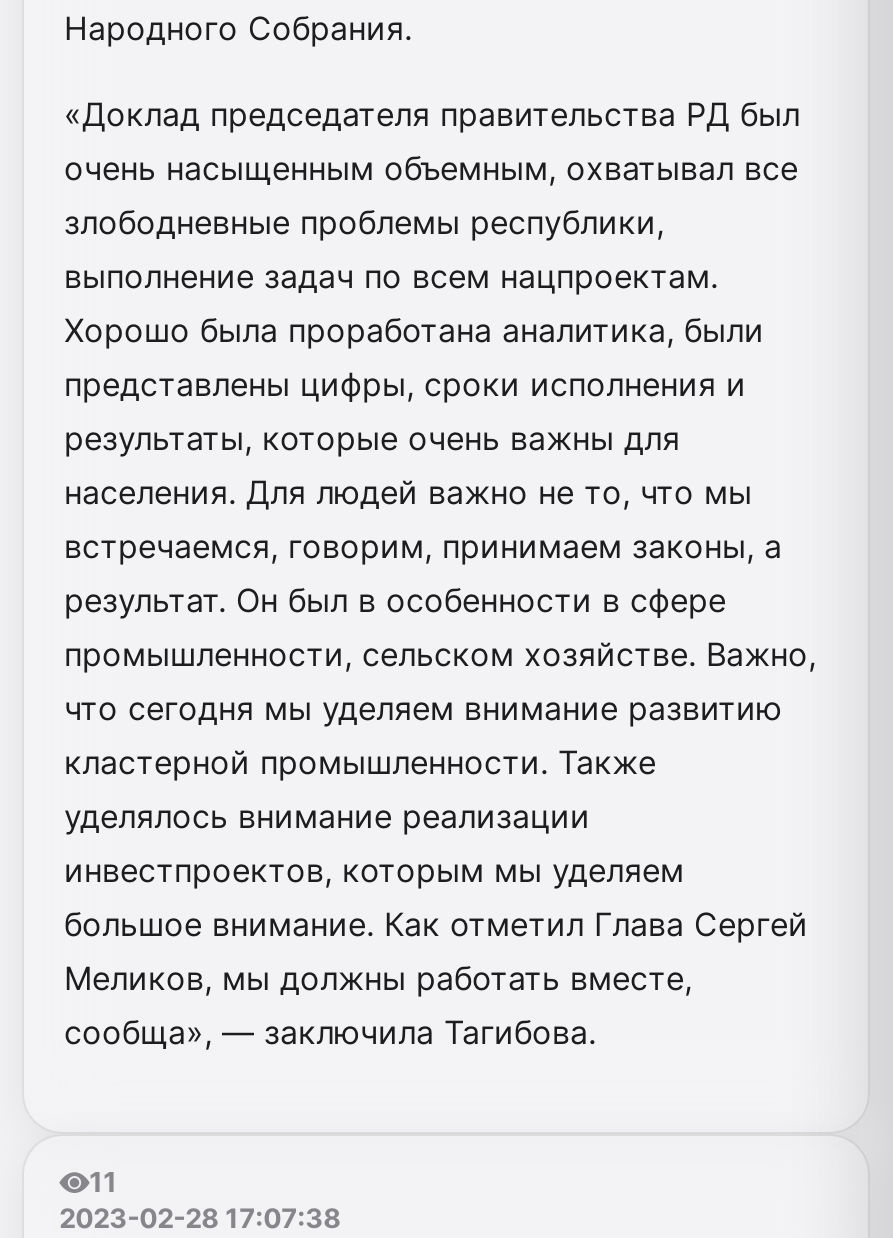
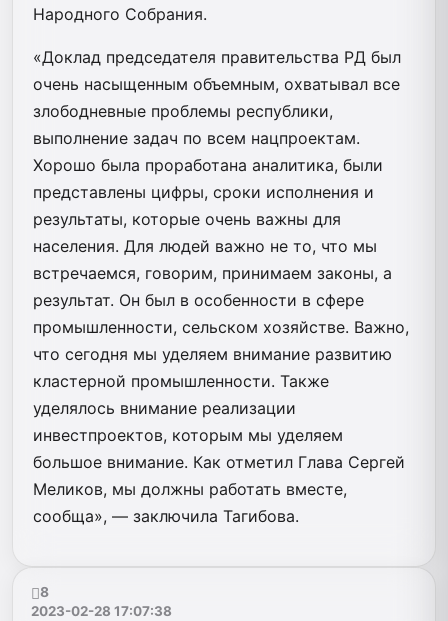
- 11
+ 8
